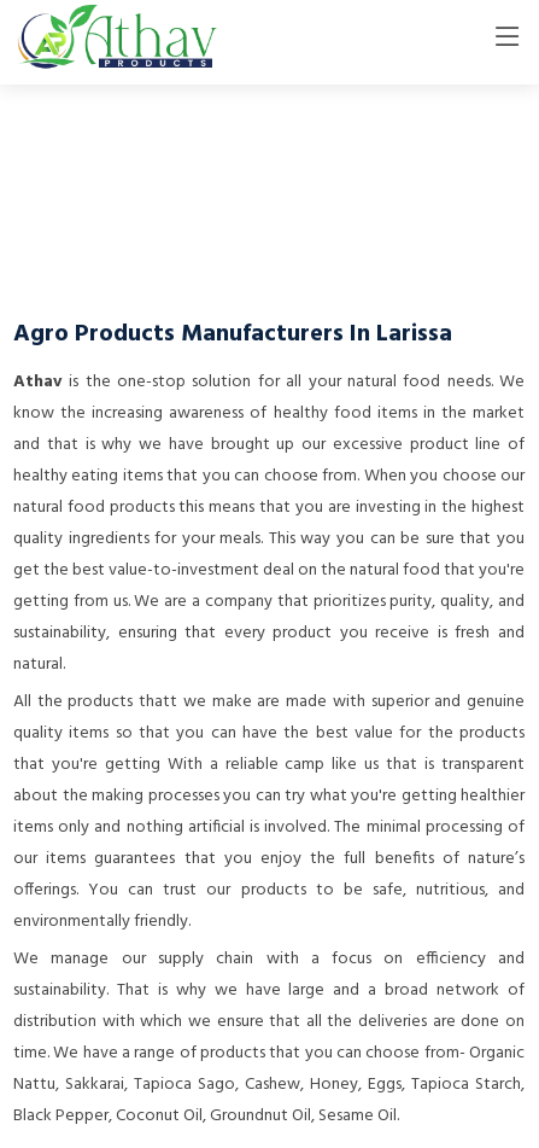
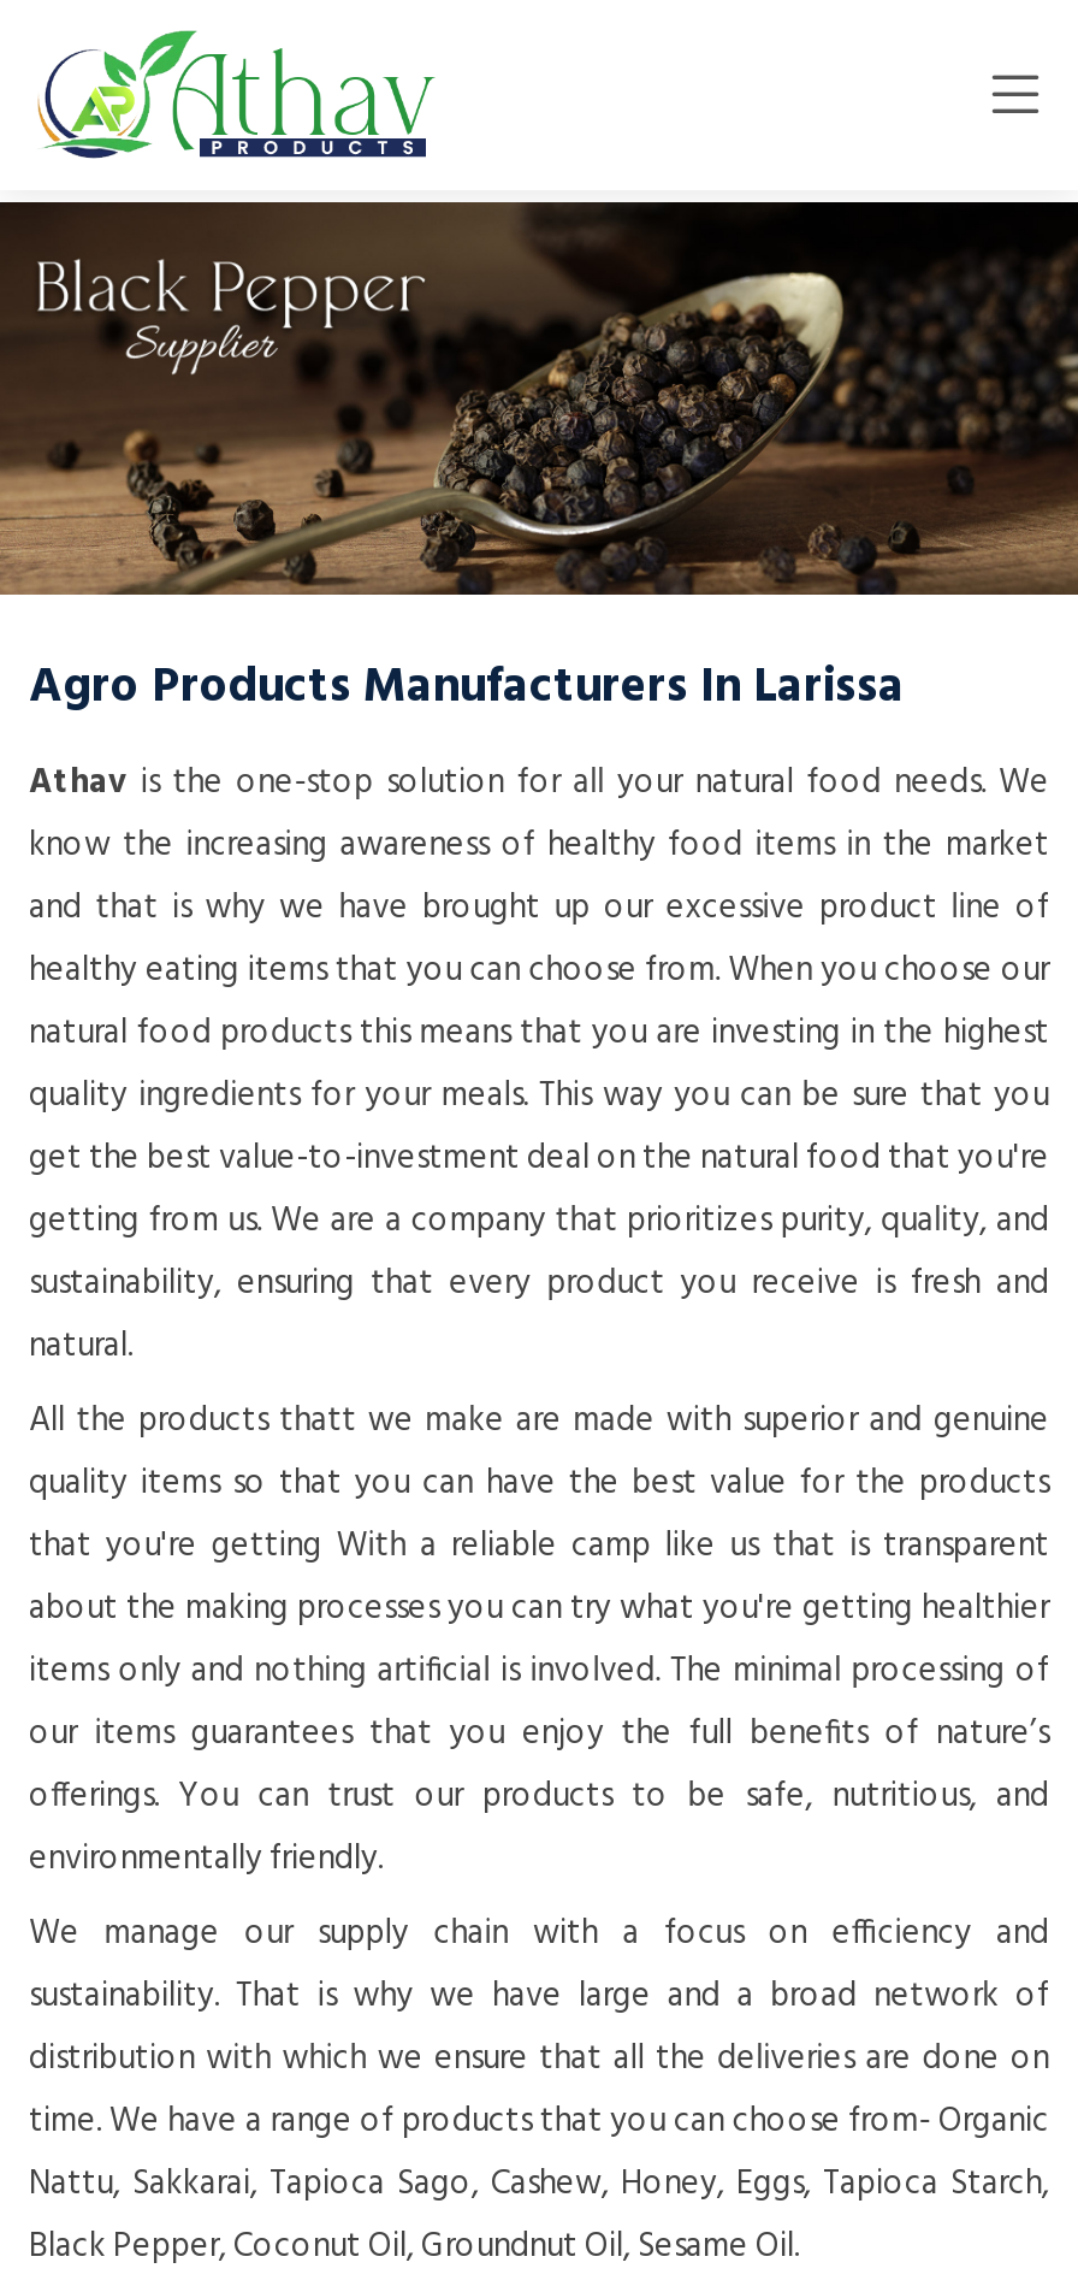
+ [image]
